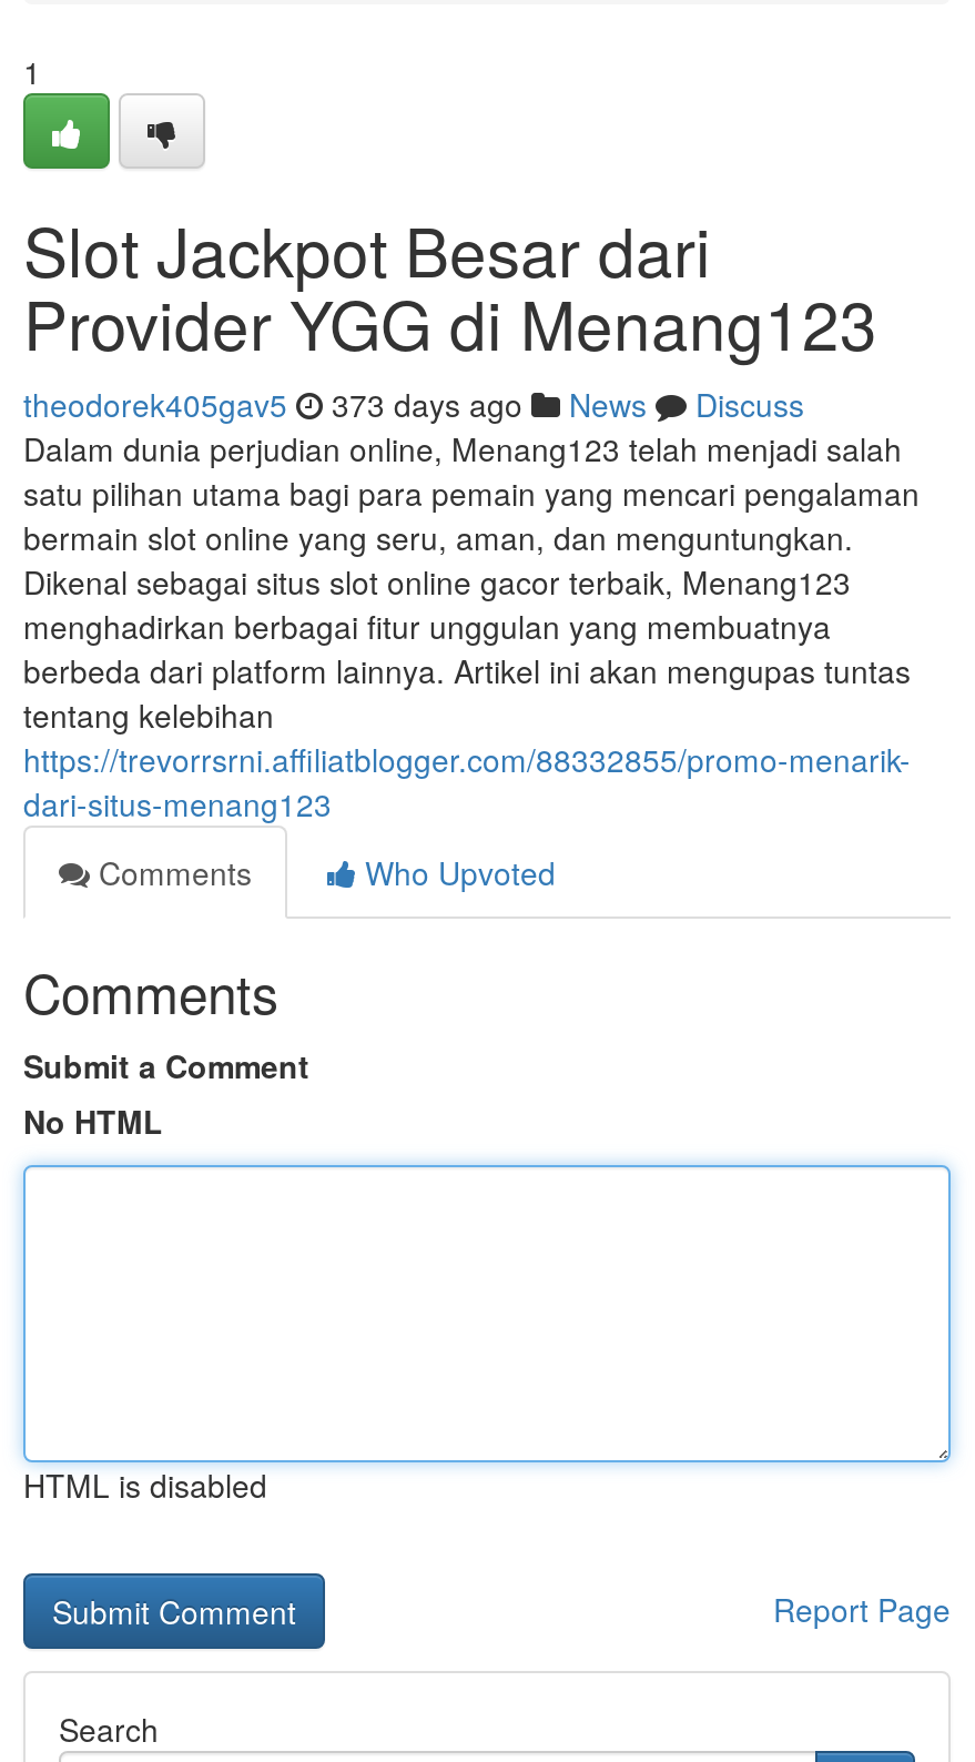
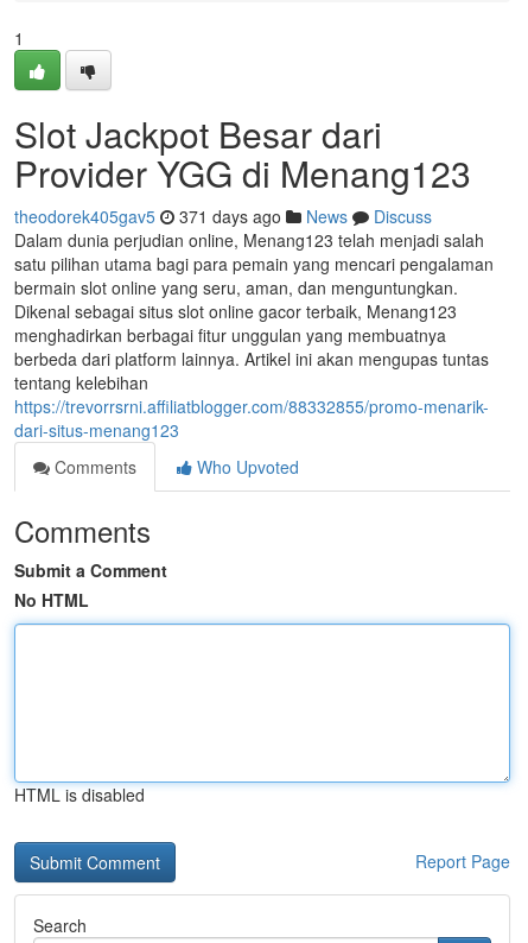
- theodorek405gav5 373 days ago News Discuss
+ theodorek405gav5 371 days ago News Discuss
